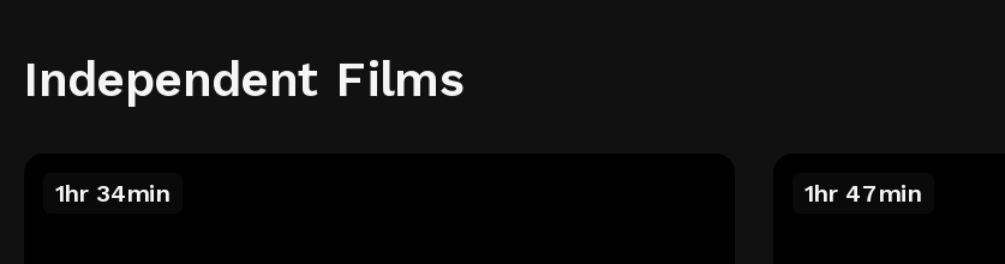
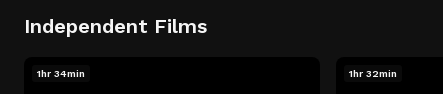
- 1hr 47min
+ 1hr 32min
